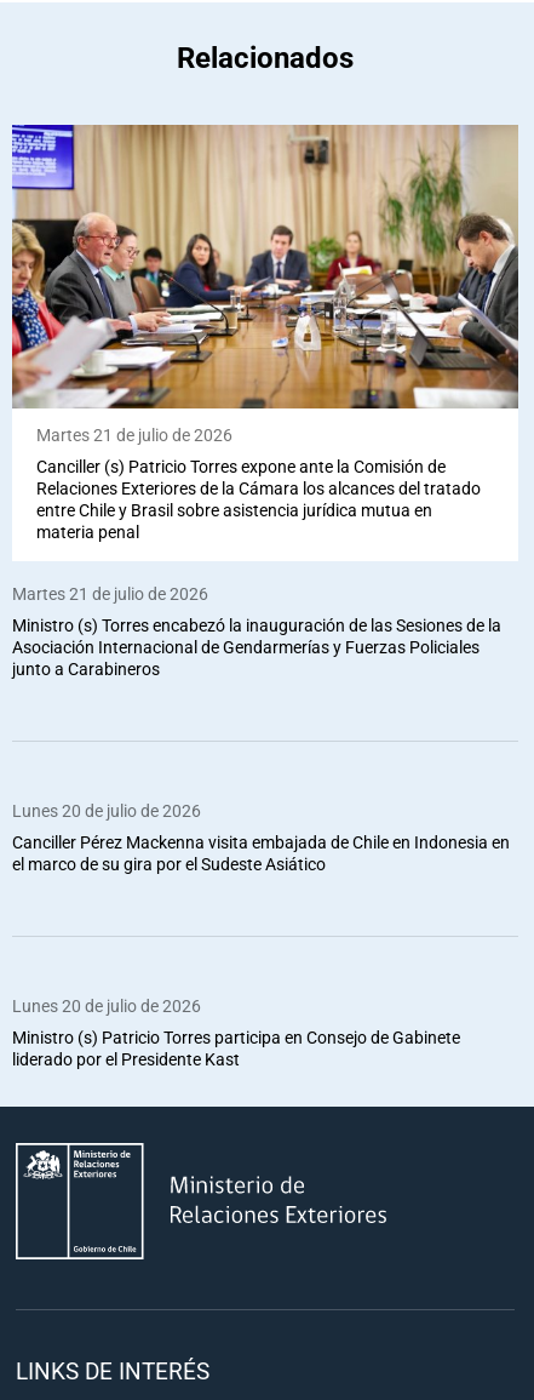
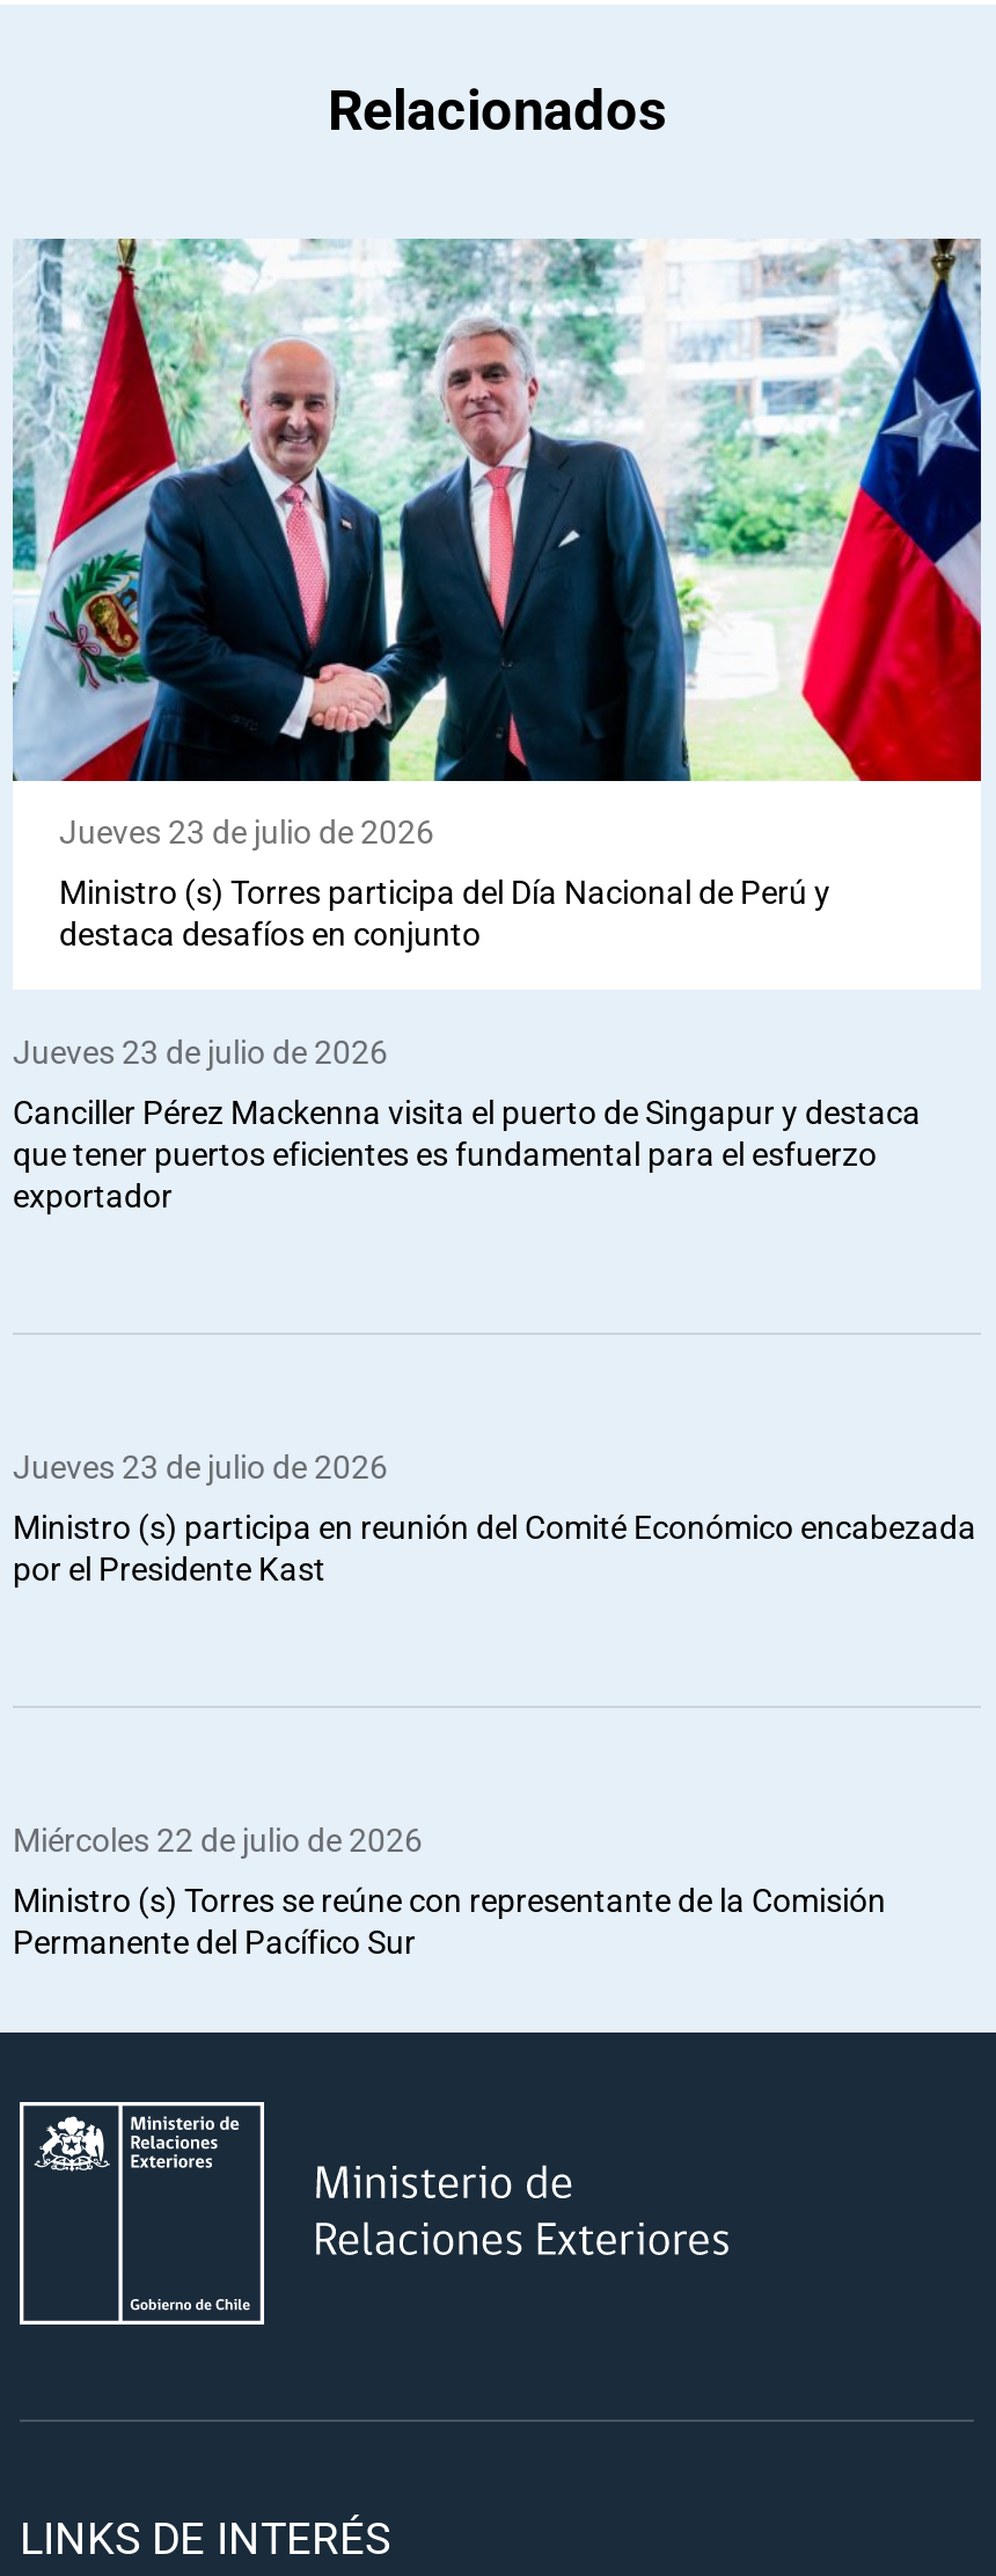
- [image]
- Martes 21 de julio de 2026
- Canciller (s) Patricio Torres expone ante la Comisión de
- Relaciones Exteriores de la Cámara los alcances del tratado
- entre Chile y Brasil sobre asistencia jurídica mutua en
- materia penal
+ [image]
+ Jueves 23 de julio de 2026
+ Ministro (s) Torres participa del Día Nacional de Perú y
+ destaca desafíos en conjunto

- Martes 21 de julio de 2026
- Ministro (s) Torres encabezó la inauguración de las Sesiones de la
- Asociación Internacional de Gendarmerías y Fuerzas Policiales
- junto a Carabineros
+ Jueves 23 de julio de 2026
+ Canciller Pérez Mackenna visita el puerto de Singapur y destaca
+ que tener puertos eficientes es fundamental para el esfuerzo
+ exportador

- Lunes 20 de julio de 2026
- Canciller Pérez Mackenna visita embajada de Chile en Indonesia en
- el marco de su gira por el Sudeste Asiático
+ Jueves 23 de julio de 2026
+ Ministro (s) participa en reunión del Comité Económico encabezada
+ por el Presidente Kast

- Lunes 20 de julio de 2026
- Ministro (s) Patricio Torres participa en Consejo de Gabinete
- liderado por el Presidente Kast
+ Miércoles 22 de julio de 2026
+ Ministro (s) Torres se reúne con representante de la Comisión
+ Permanente del Pacífico Sur
